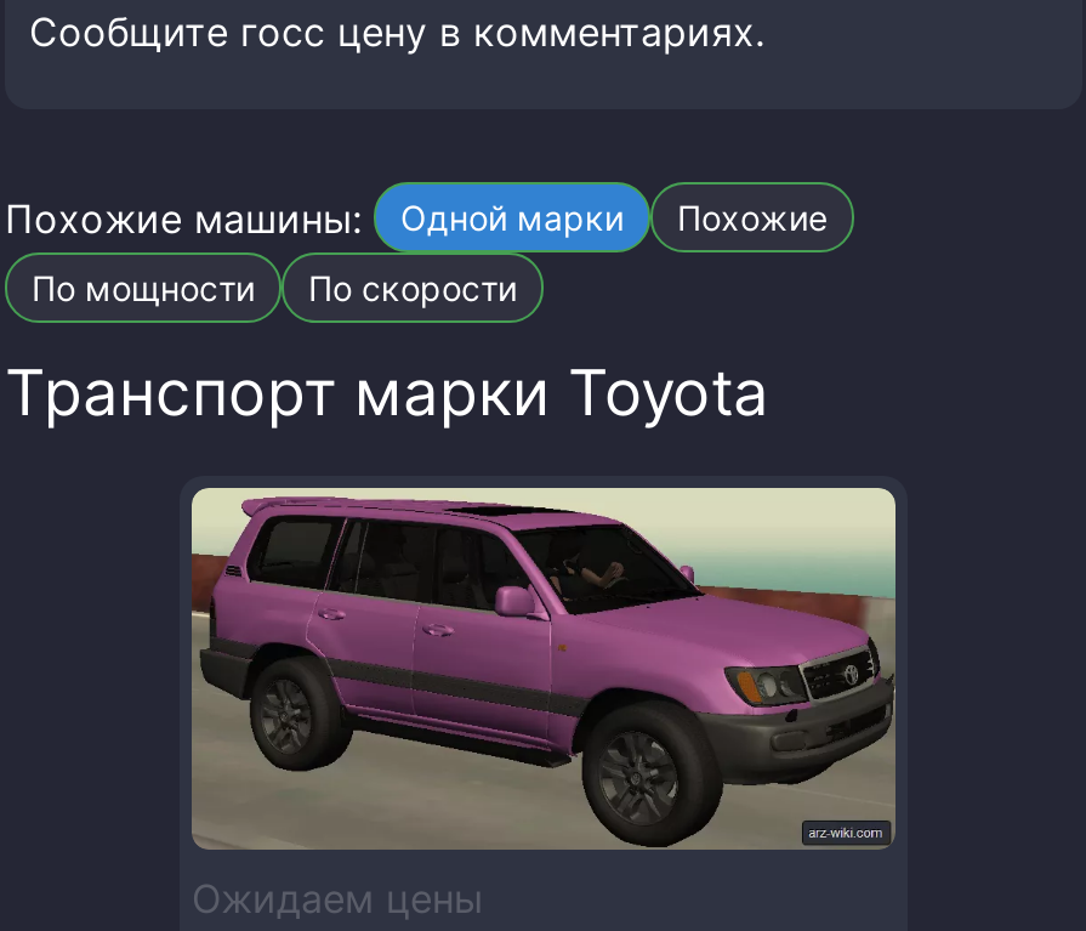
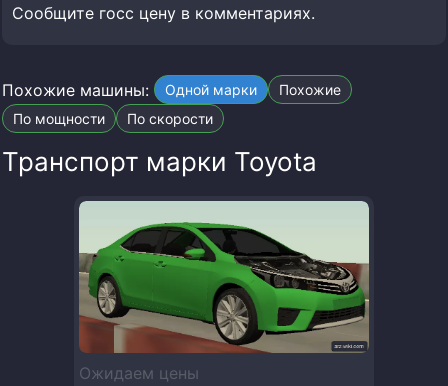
- [image]
+ [image]
